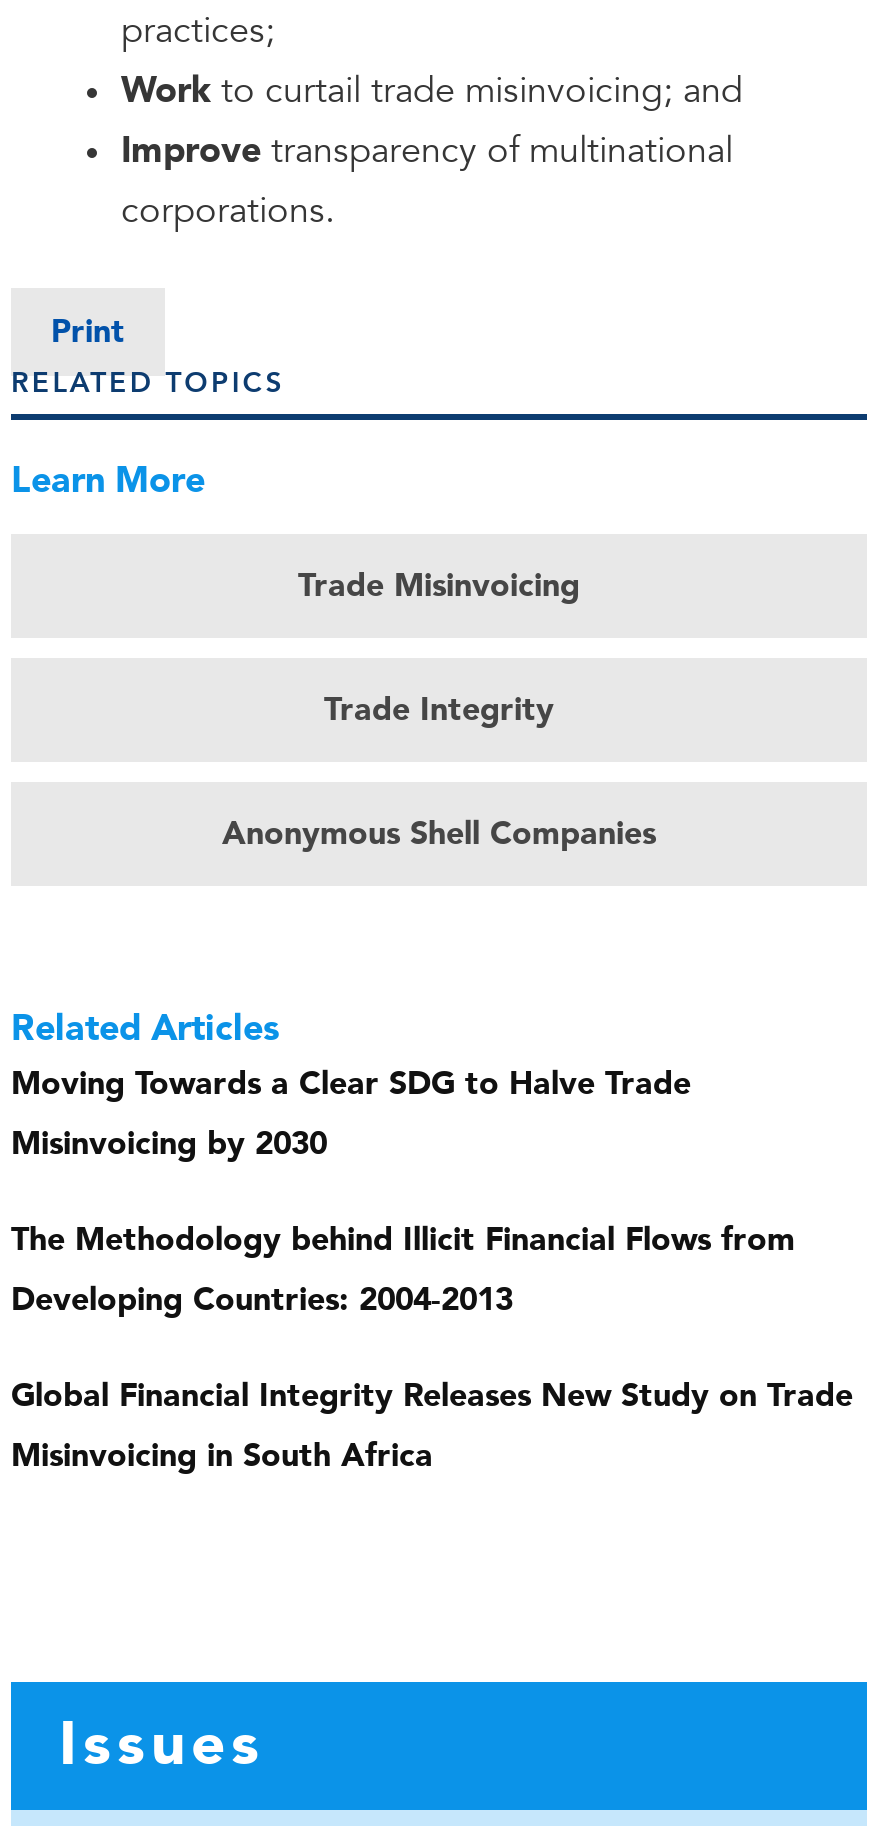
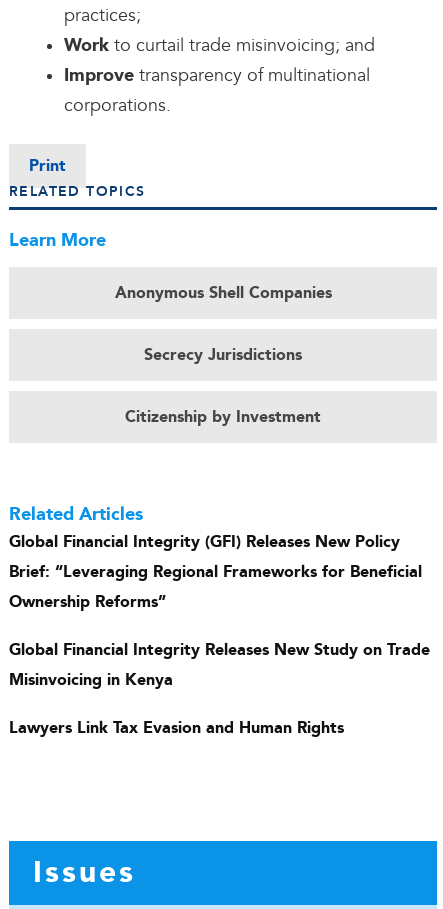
- Trade Misinvoicing

- Trade Integrity

moved up: Anonymous Shell Companies

+ Citizenship by Investment

+ Secrecy Jurisdictions

- Moving Towards a Clear SDG to Halve Trade
- Misinvoicing by 2030
- The Methodology behind Illicit Financial Flows from
- Developing Countries: 2004-2013
+ Global Financial Integrity (GFI) Releases New Policy
+ Brief: “Leveraging Regional Frameworks for Beneficial
+ Ownership Reforms”

moved up: Global Financial Integrity Releases New Study on Trade

- Misinvoicing in South Africa
+ Misinvoicing in Kenya
+ Lawyers Link Tax Evasion and Human Rights
